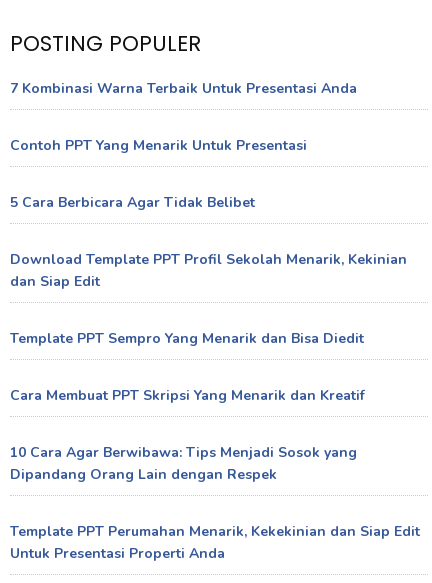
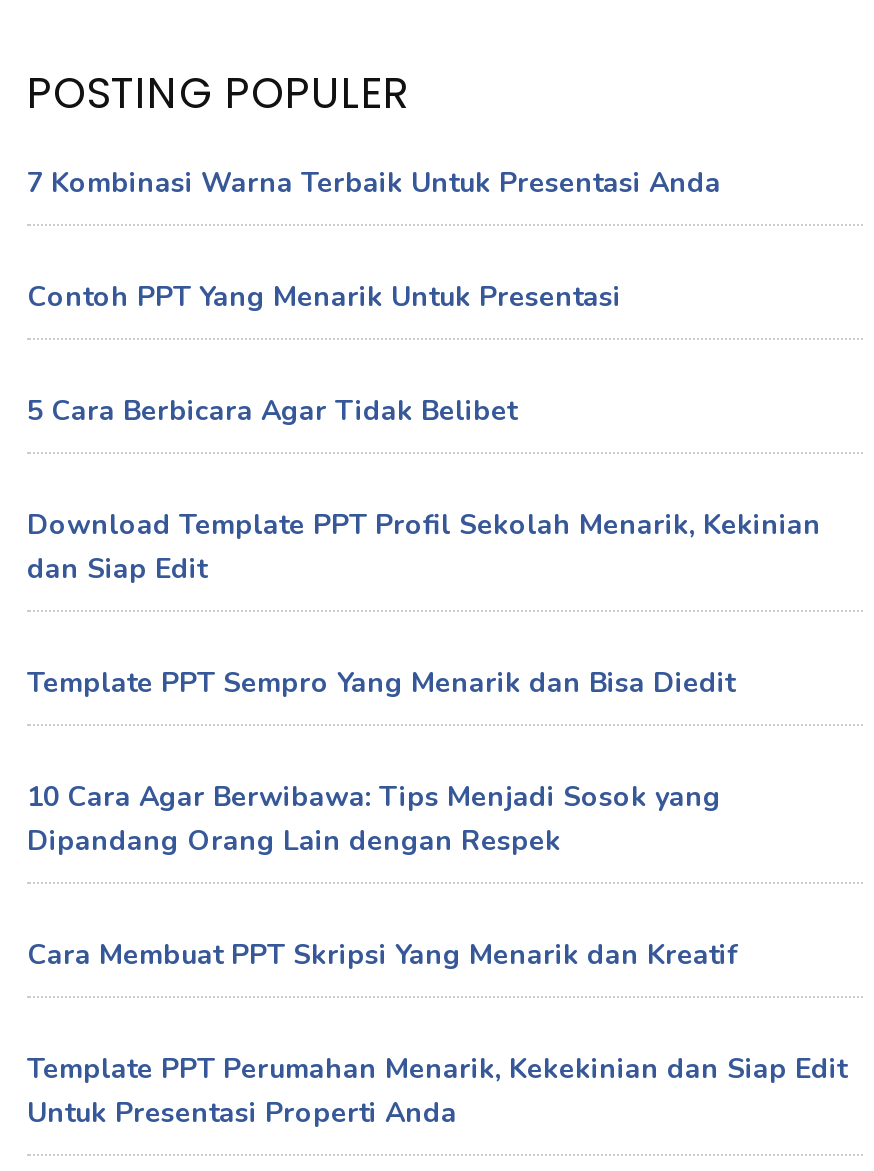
moved down: Cara Membuat PPT Skripsi Yang Menarik dan Kreatif

moved up: 10 Cara Agar Berwibawa: Tips Menjadi Sosok yang | Dipandang Orang Lain dengan Respek
